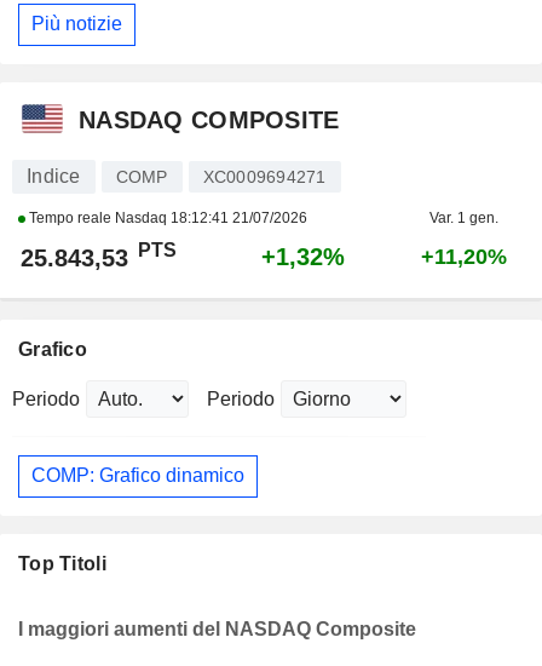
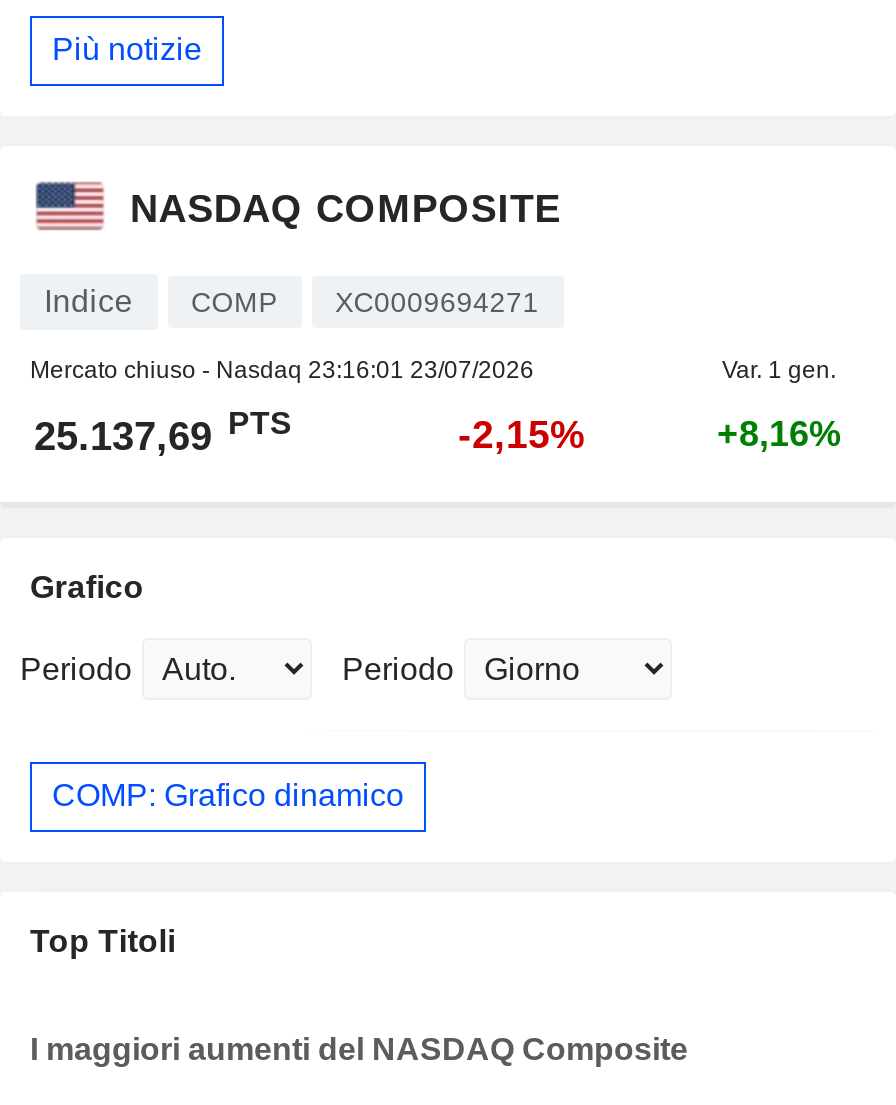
- Tempo reale Nasdaq 18:12:41 21/07/2026
+ Mercato chiuso - Nasdaq 23:16:01 23/07/2026

- 25.843,53 PTS
+ 25.137,69 PTS

- +1,32%
+ -2,15%

- +11,20%
+ +8,16%
